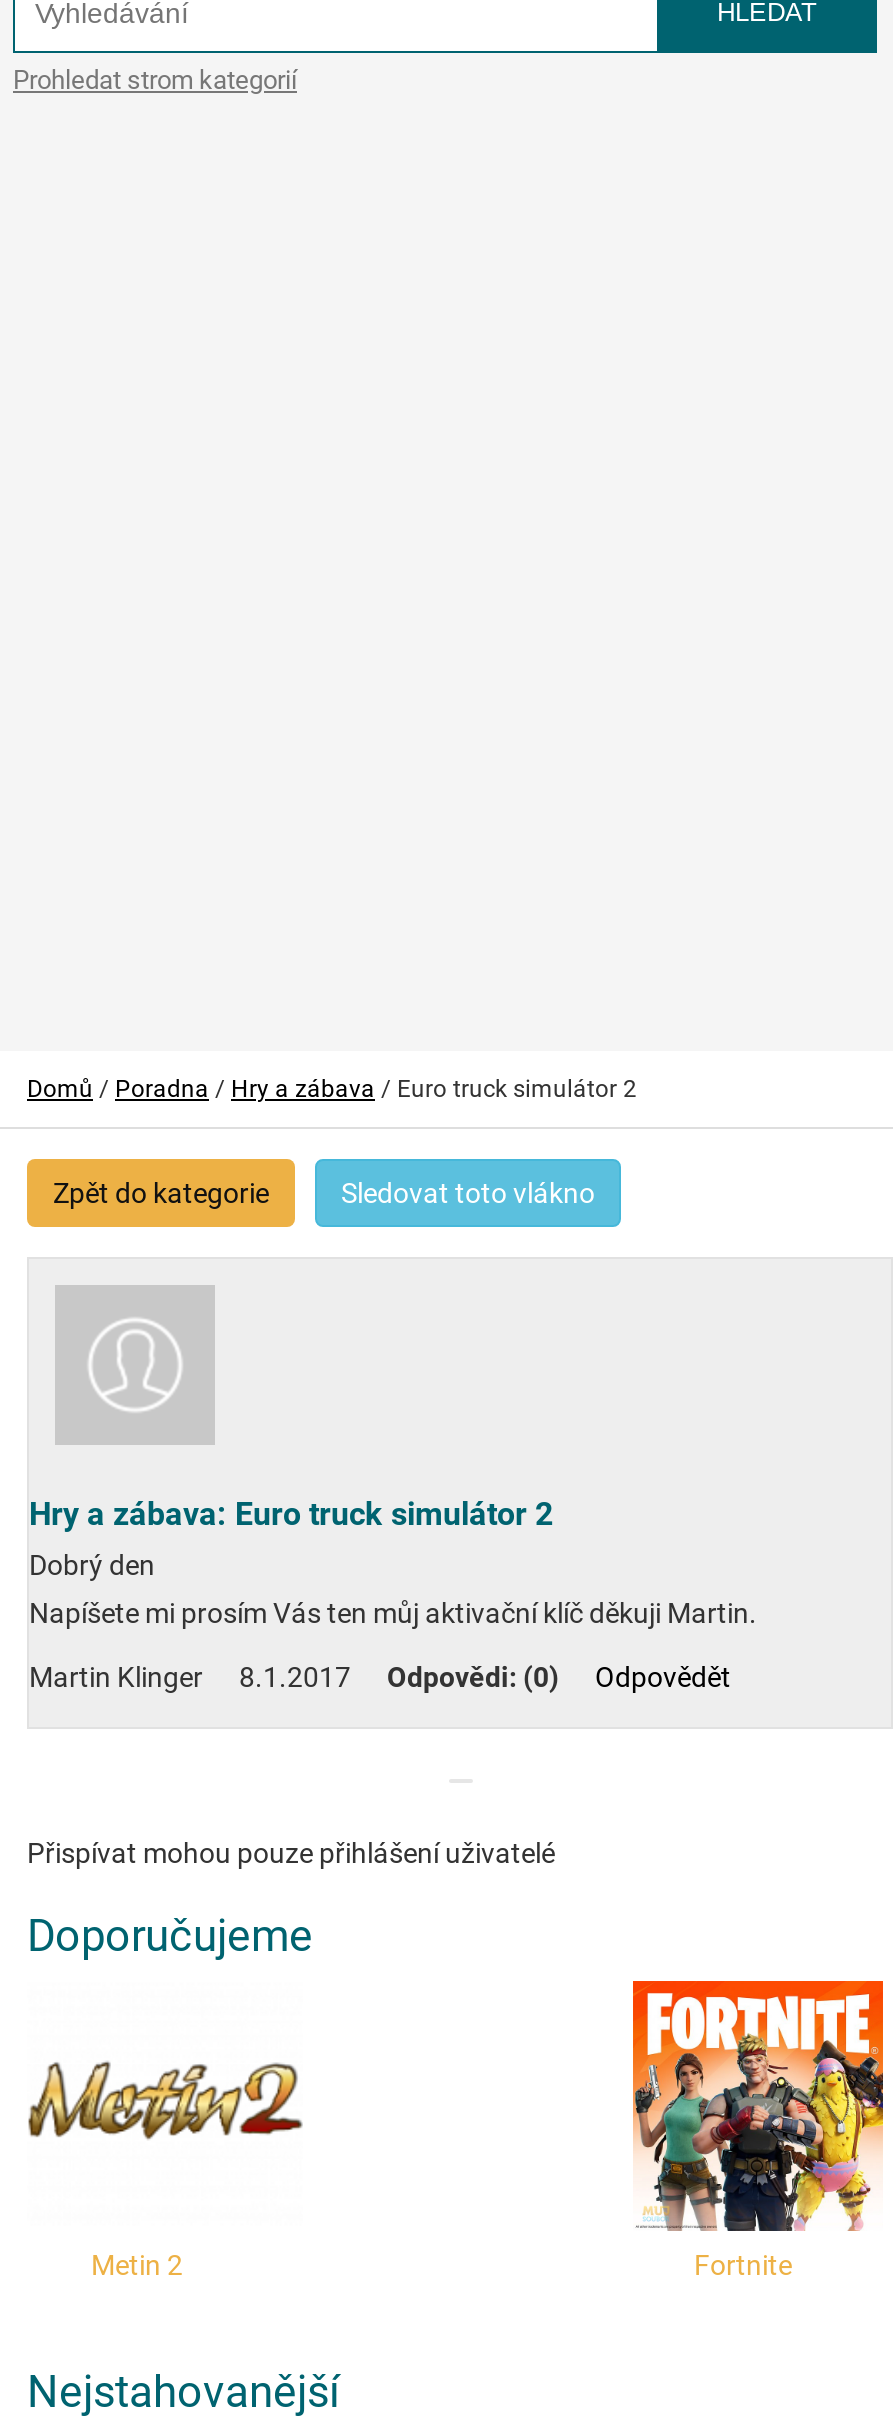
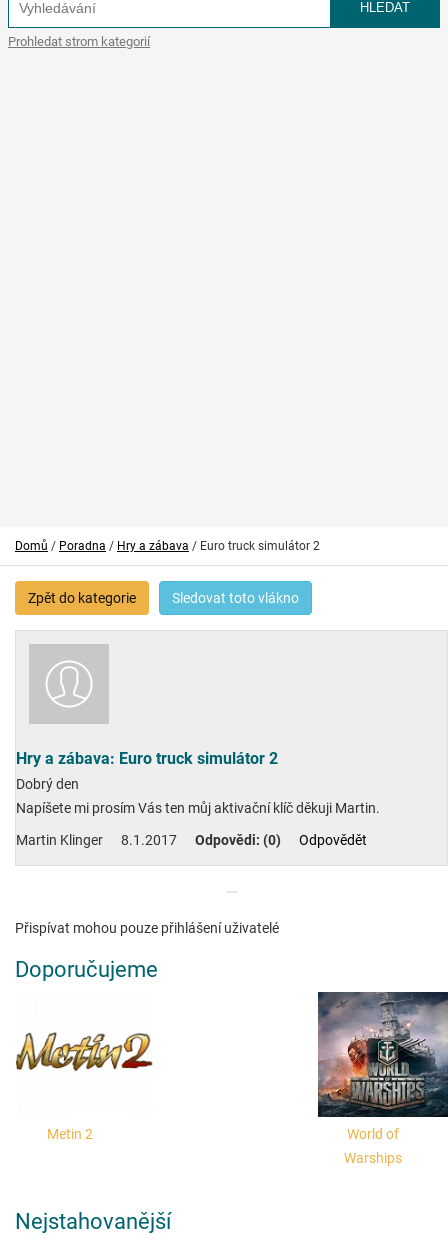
- [image]
- Fortnite
+ [image]
+ World of
+ Warships
